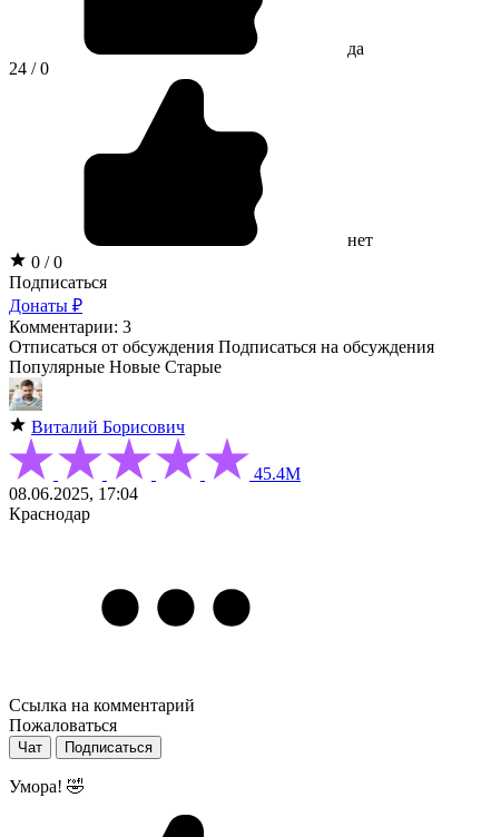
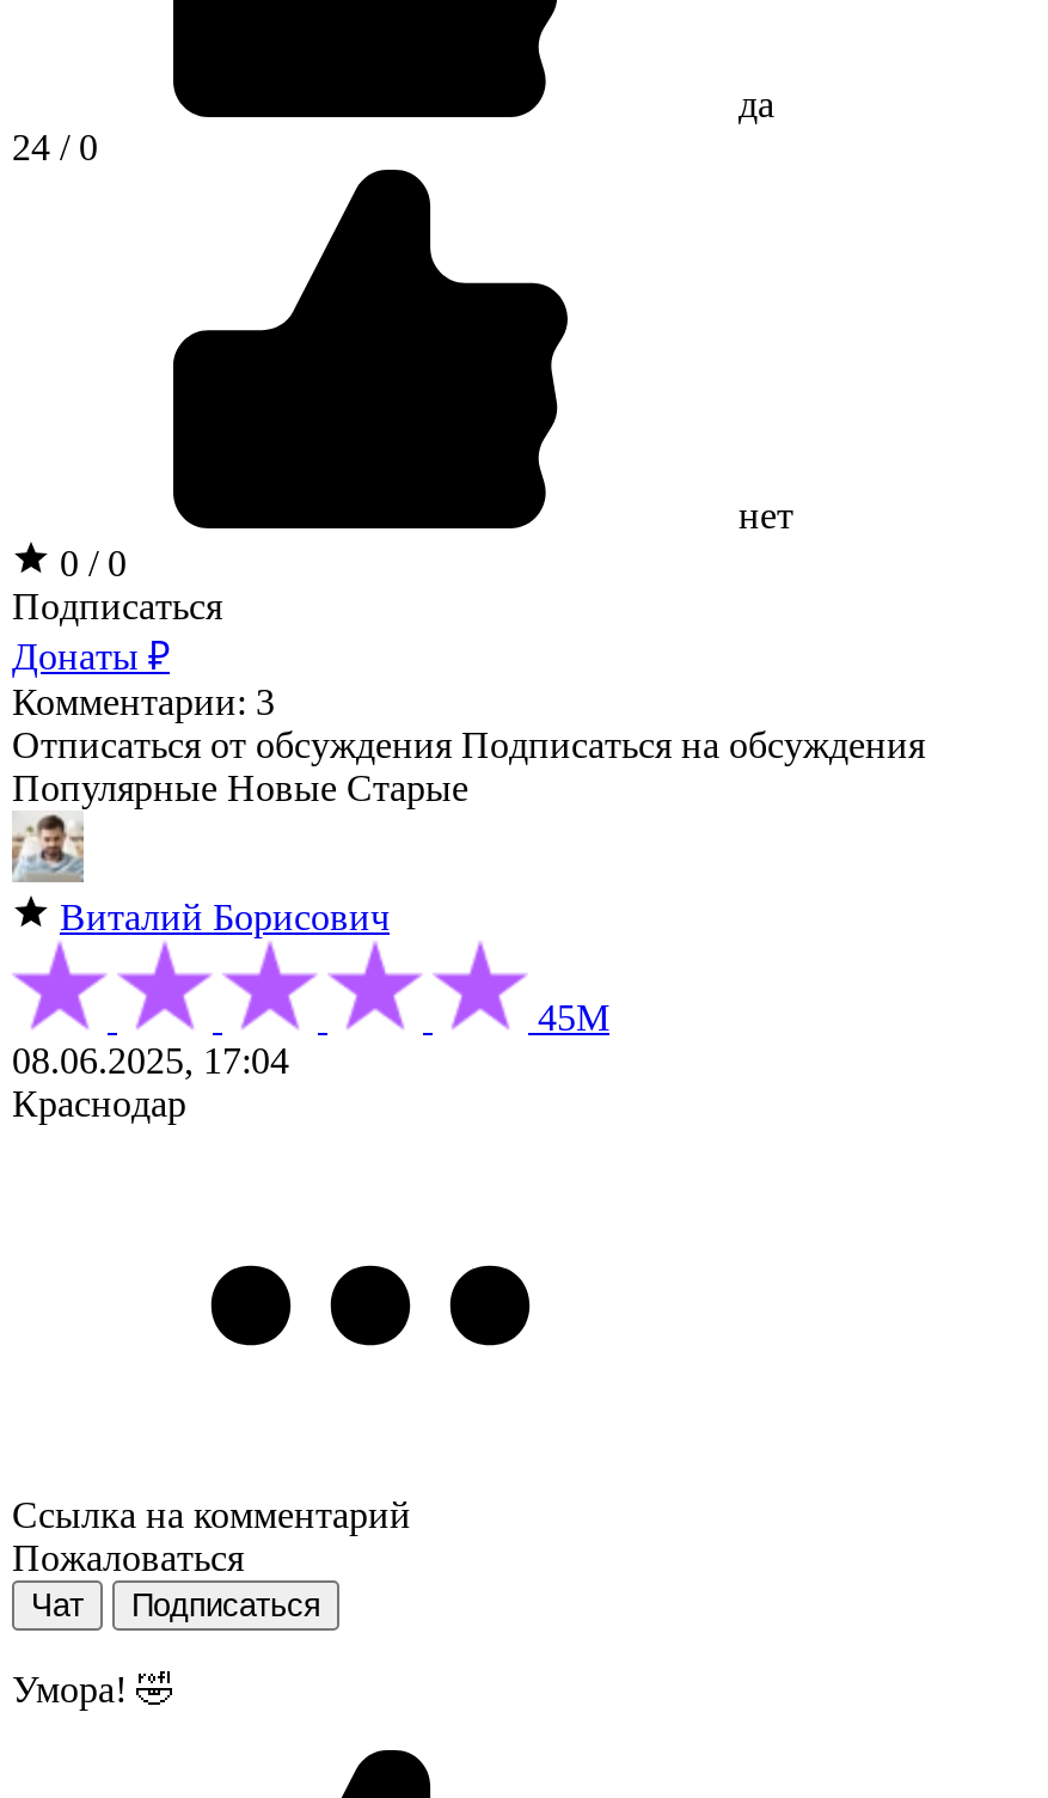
- 45.4М
+ 45М
